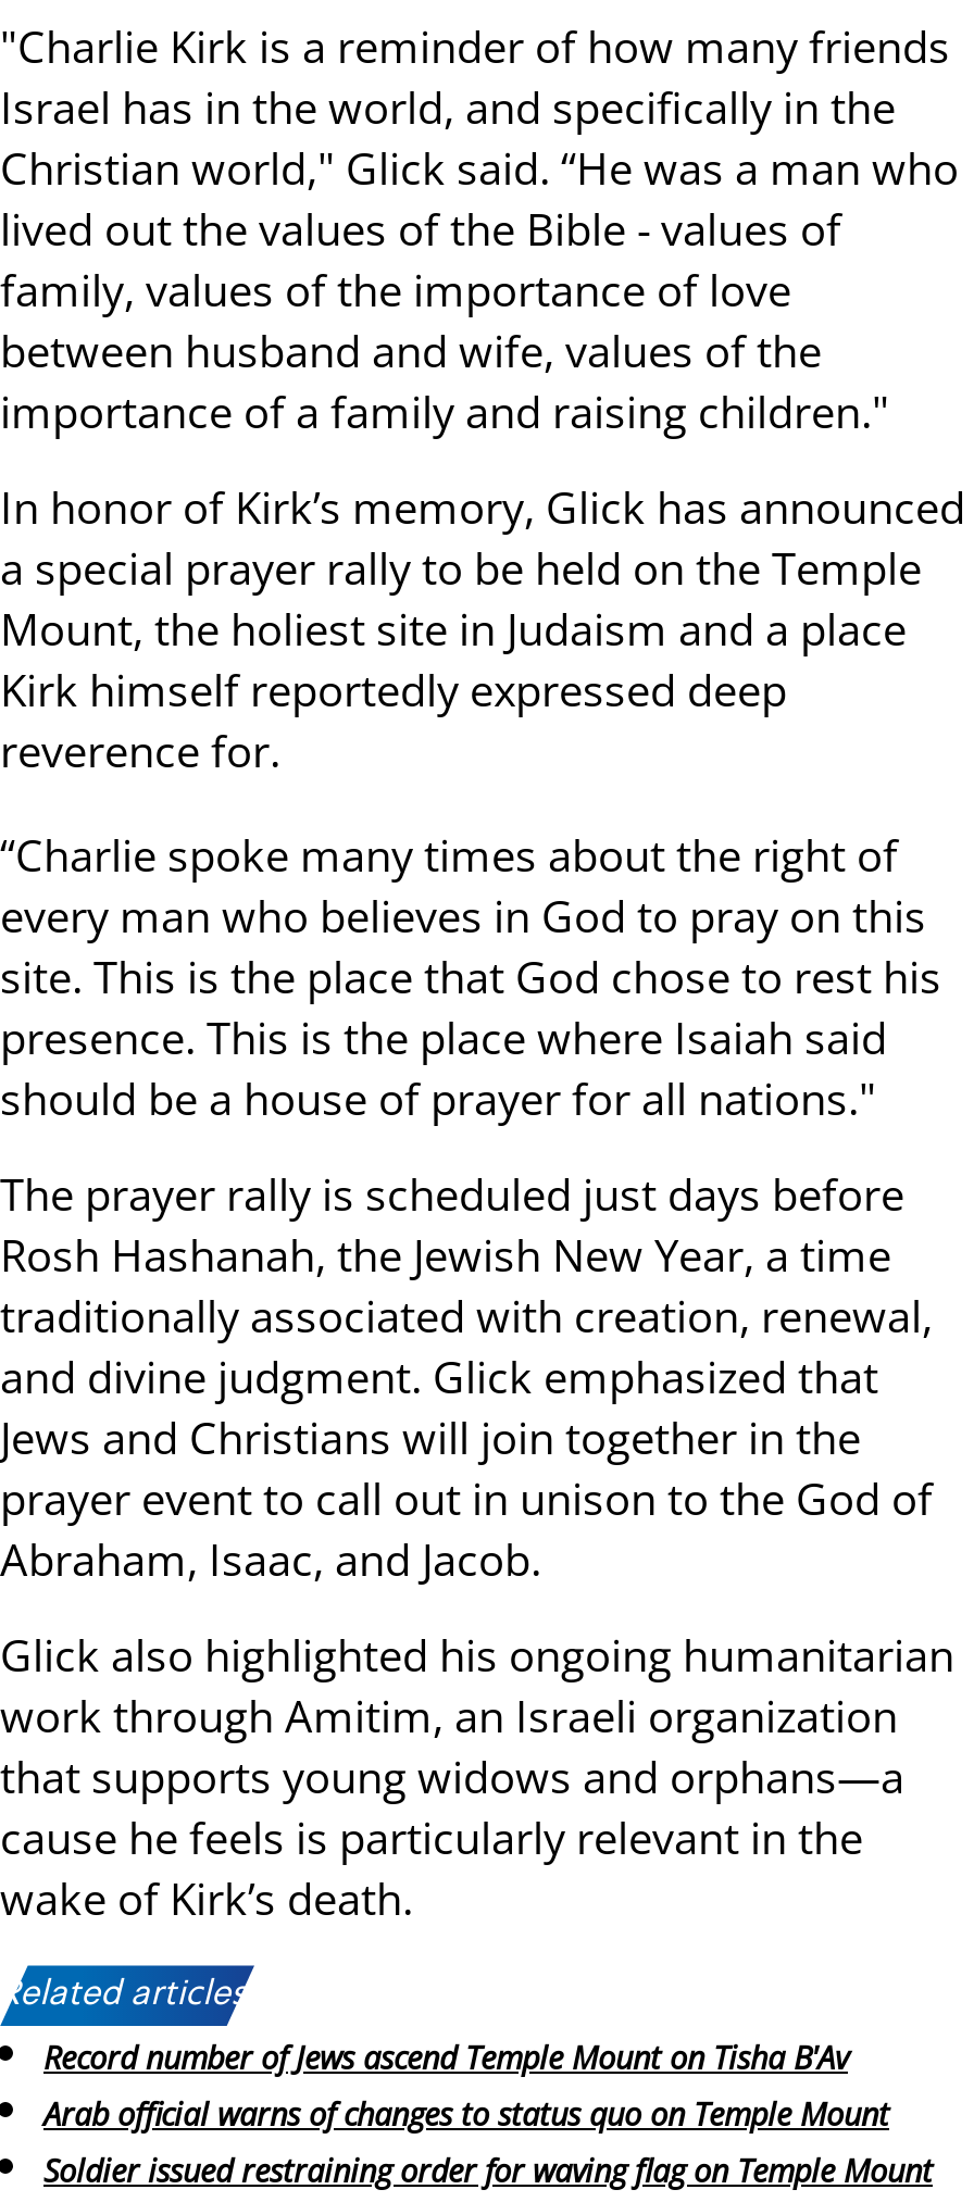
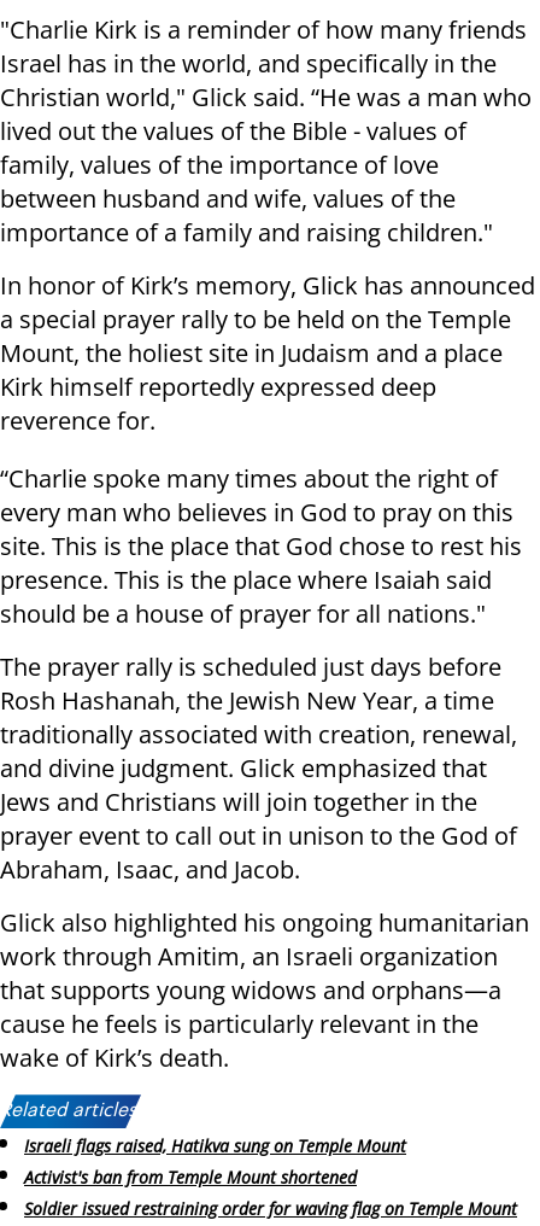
- Record number of Jews ascend Temple Mount on Tisha B'Av
- Arab official warns of changes to status quo on Temple Mount
+ Israeli flags raised, Hatikva sung on Temple Mount
+ Activist's ban from Temple Mount shortened
